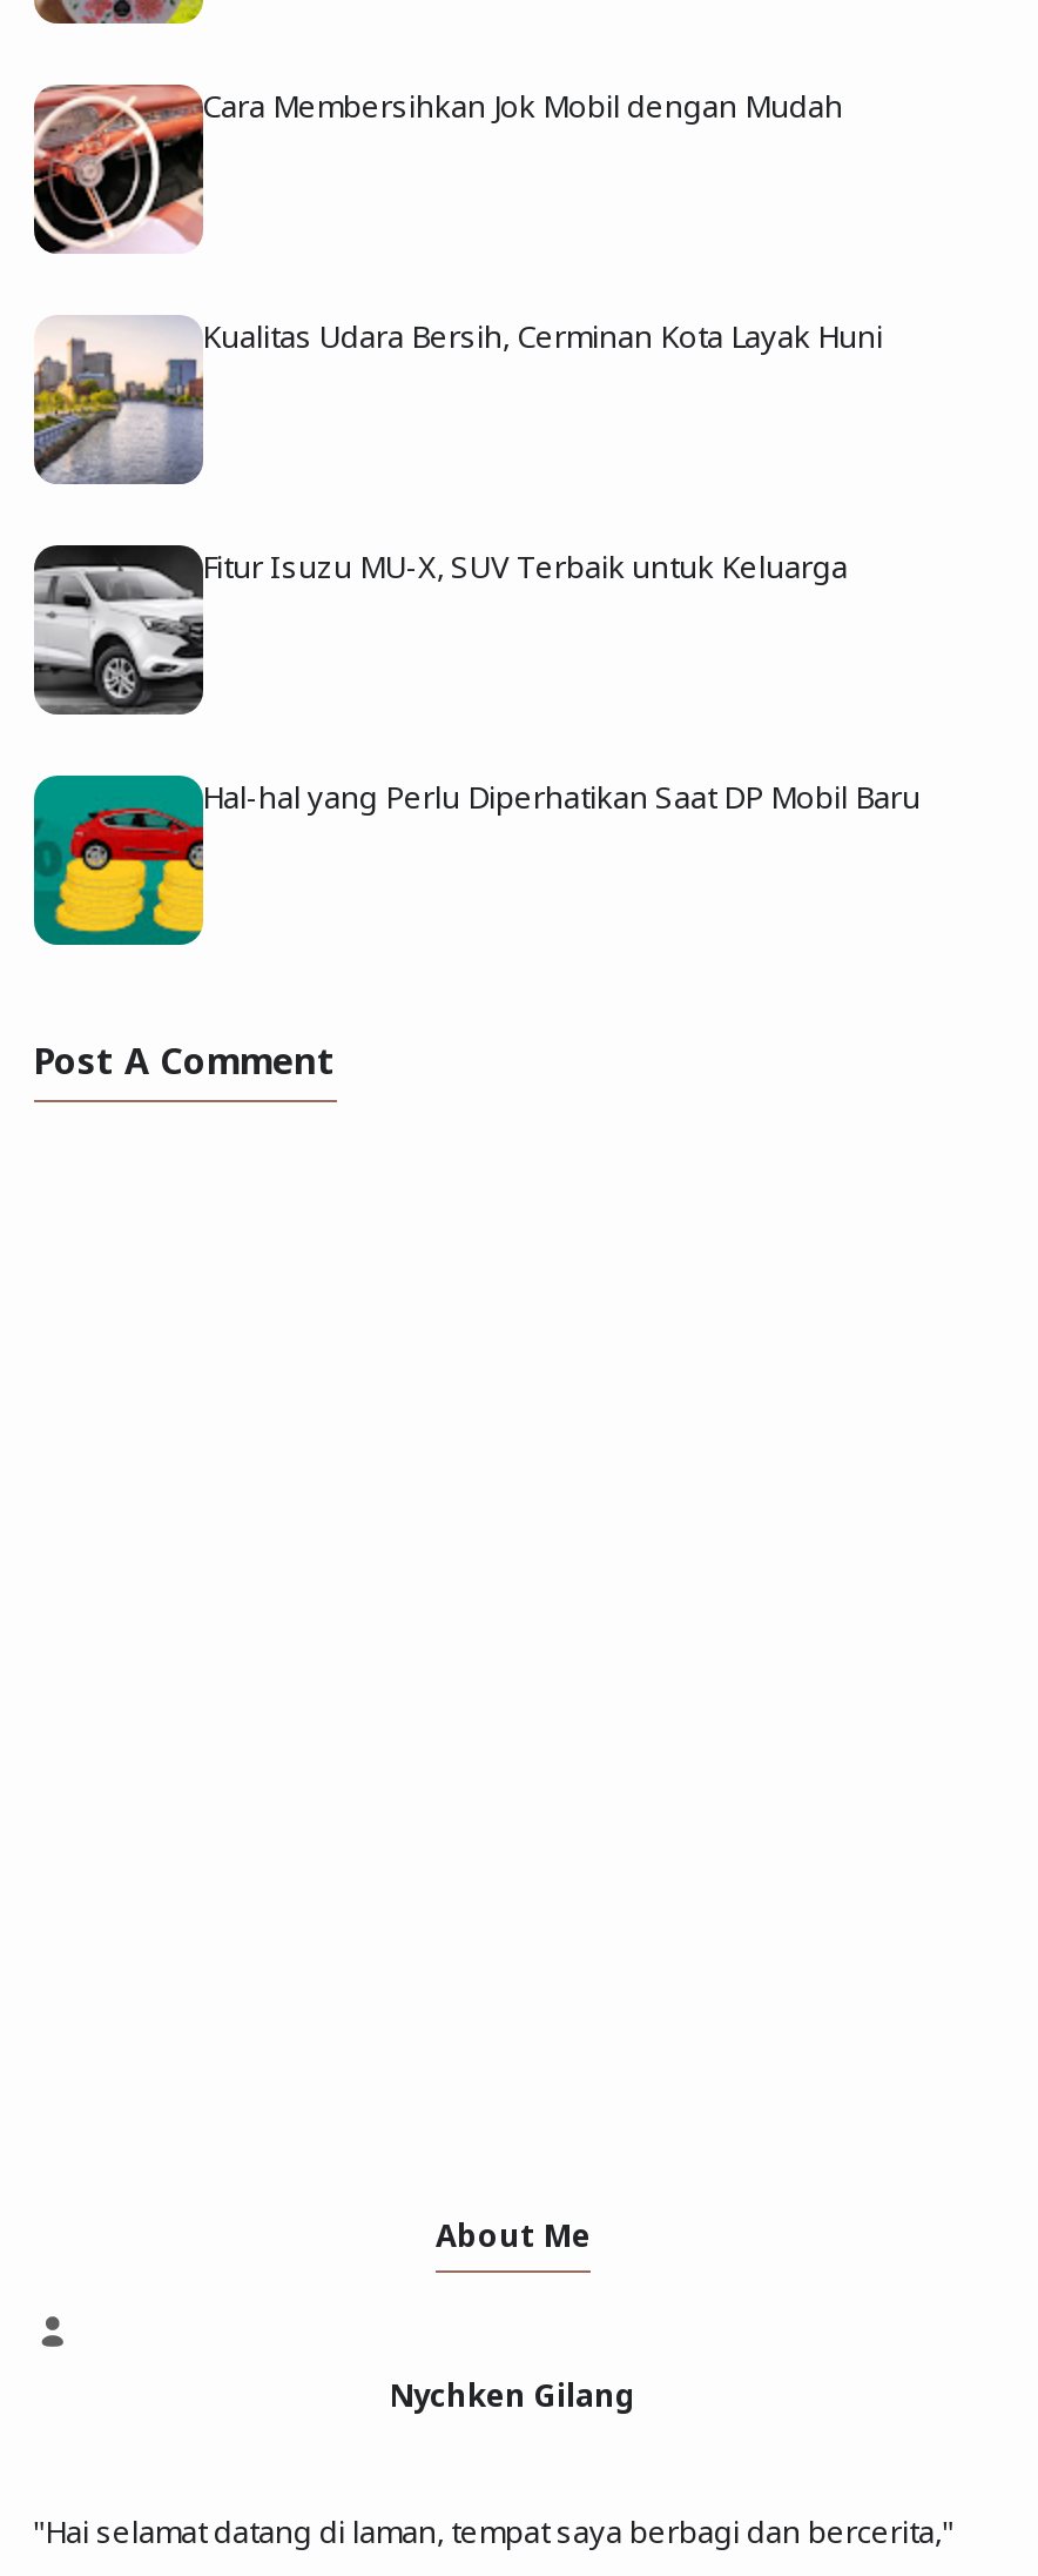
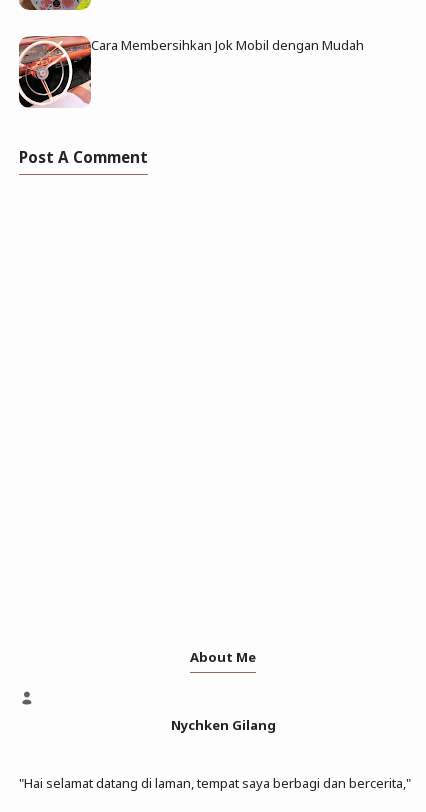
- [image]
- Kualitas Udara Bersih, Cerminan Kota Layak Huni

- [image]
- Fitur Isuzu MU-X, SUV Terbaik untuk Keluarga

- [image]
- Hal-hal yang Perlu Diperhatikan Saat DP Mobil Baru
